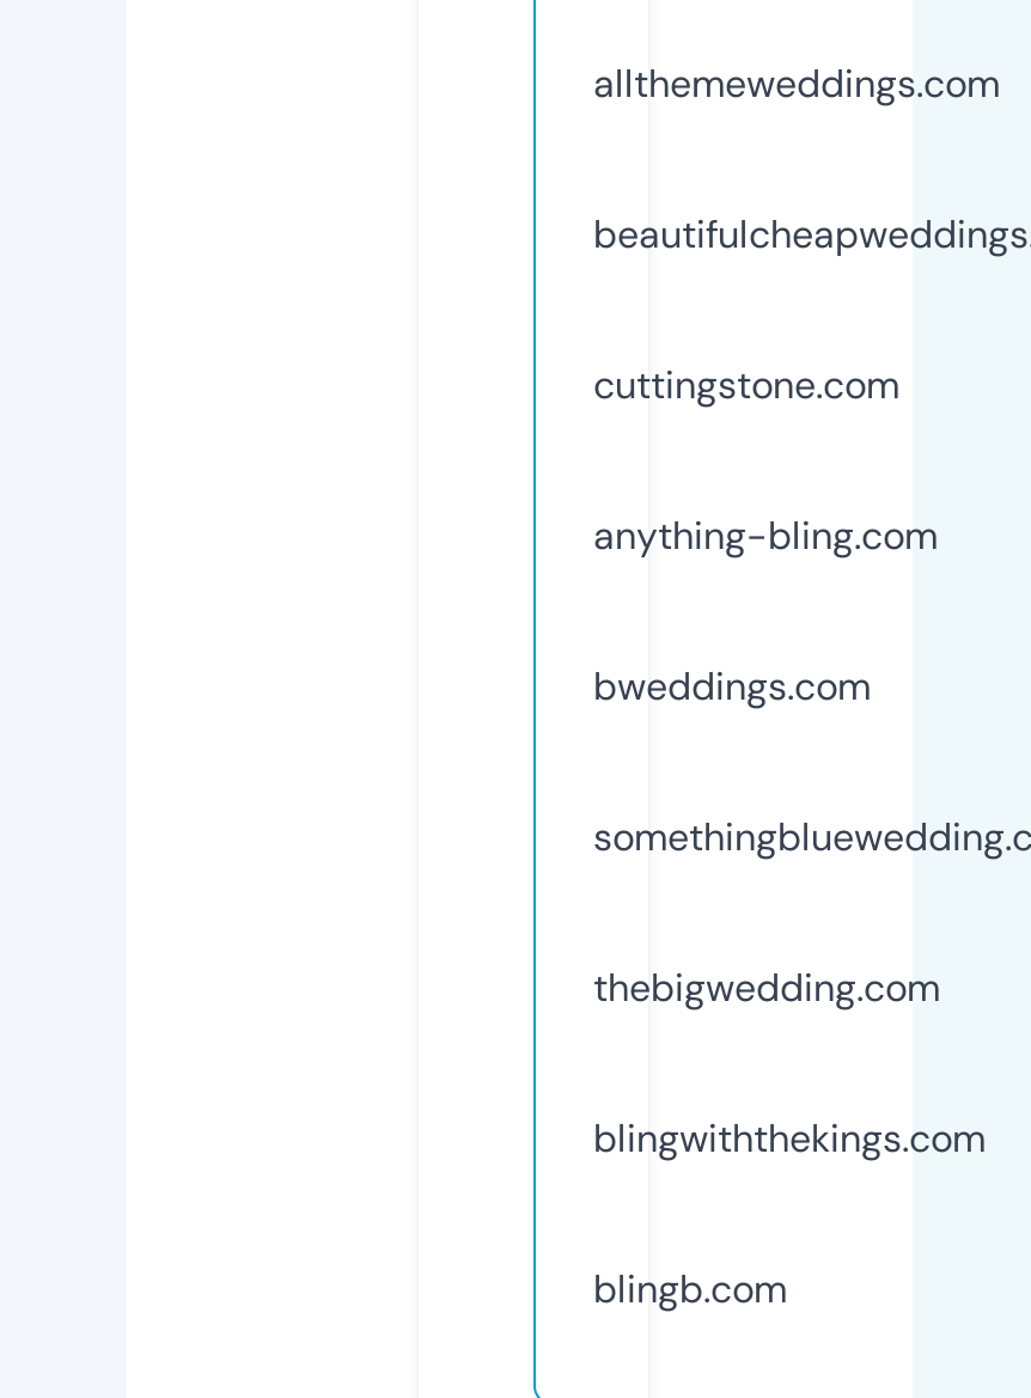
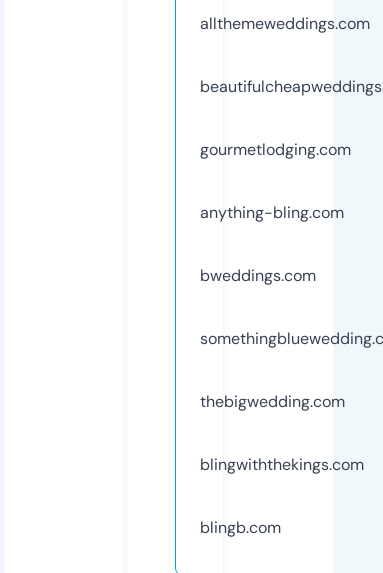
- cuttingstone.com
+ gourmetlodging.com
